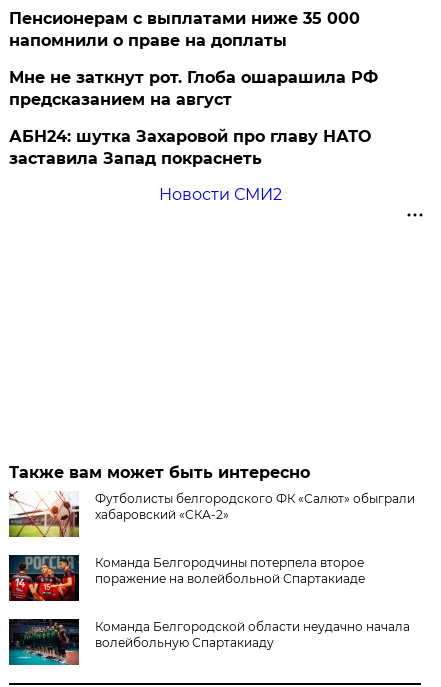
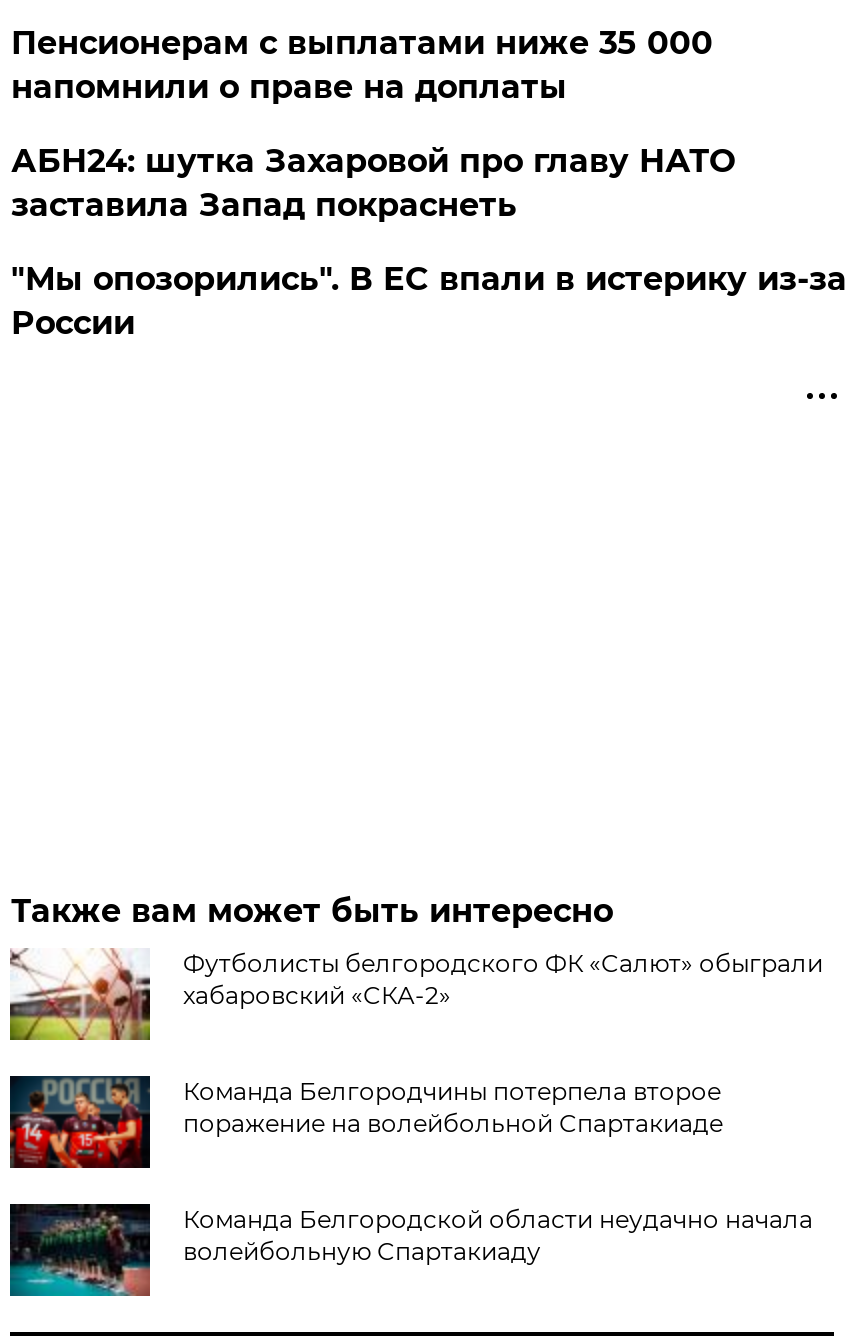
- Мне не заткнут рот. Глоба ошарашила РФ
- предсказанием на август

moved up: АБН24: шутка Захаровой про главу НАТО | заставила Запад покраснеть

- Новости СМИ2
+ "Мы опозорились". В ЕС впали в истерику из-за
+ России
